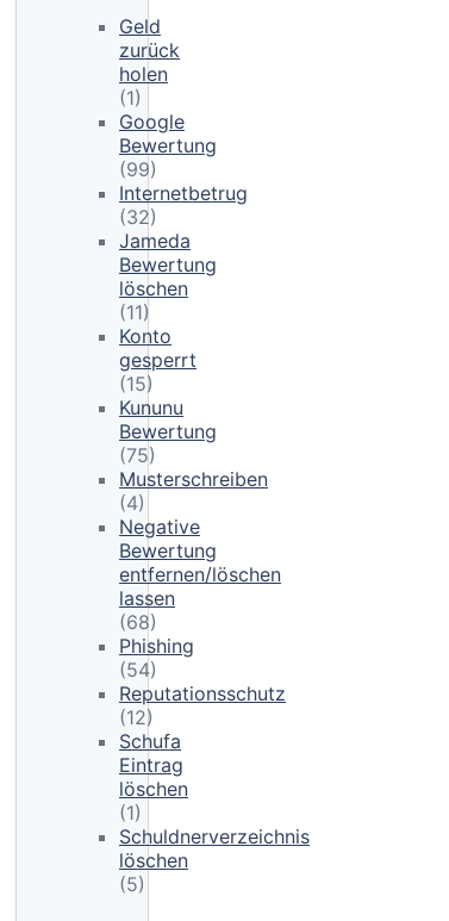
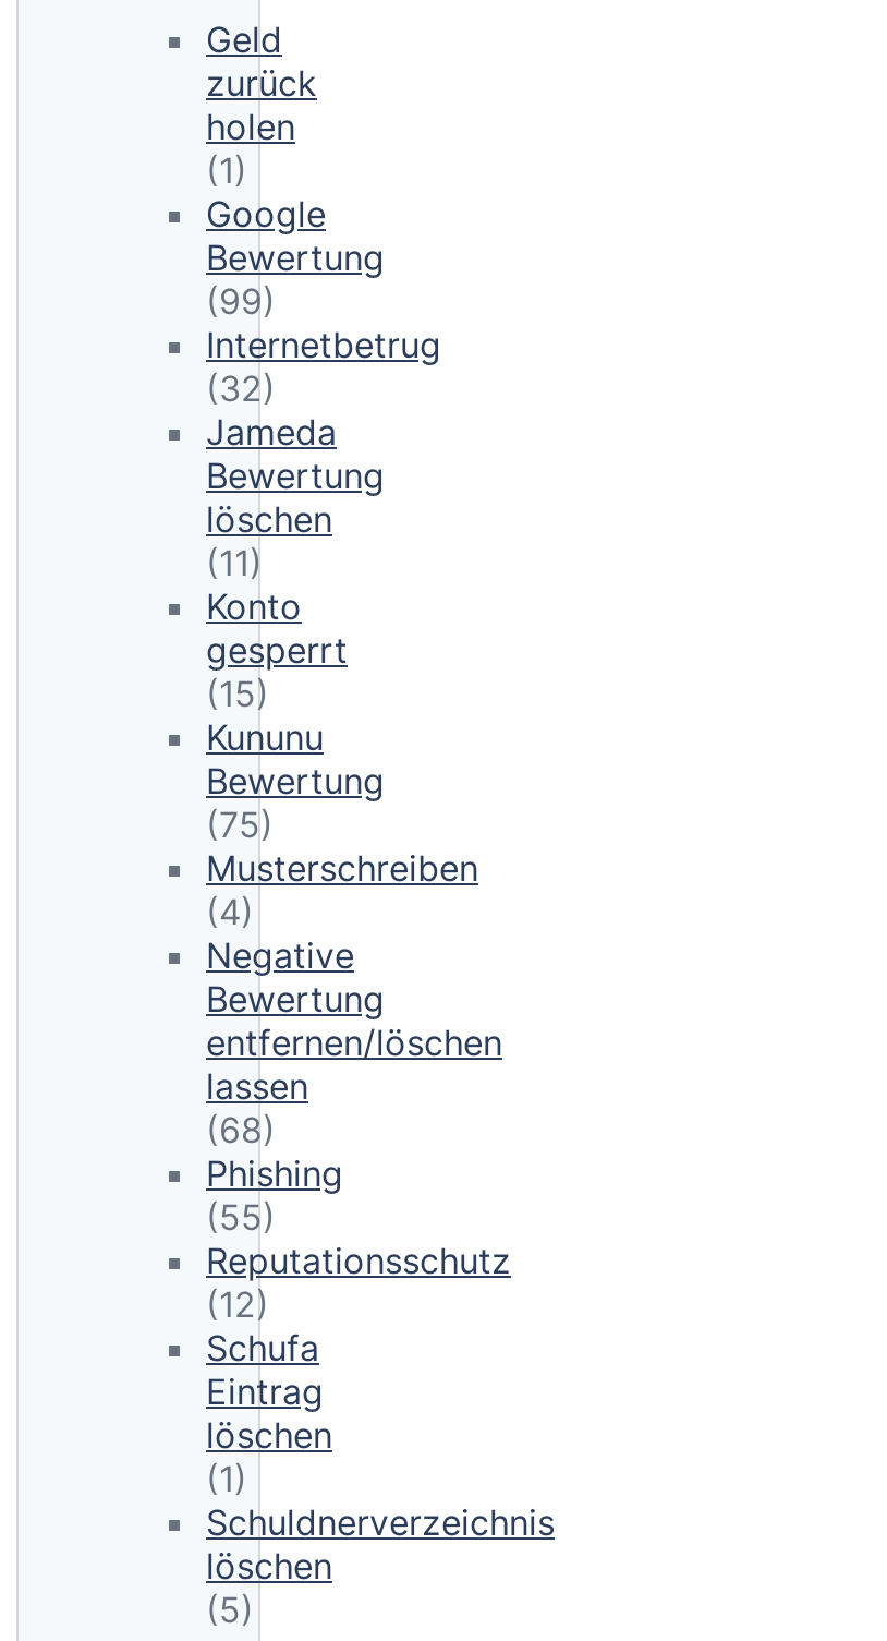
- (54)
+ (55)
